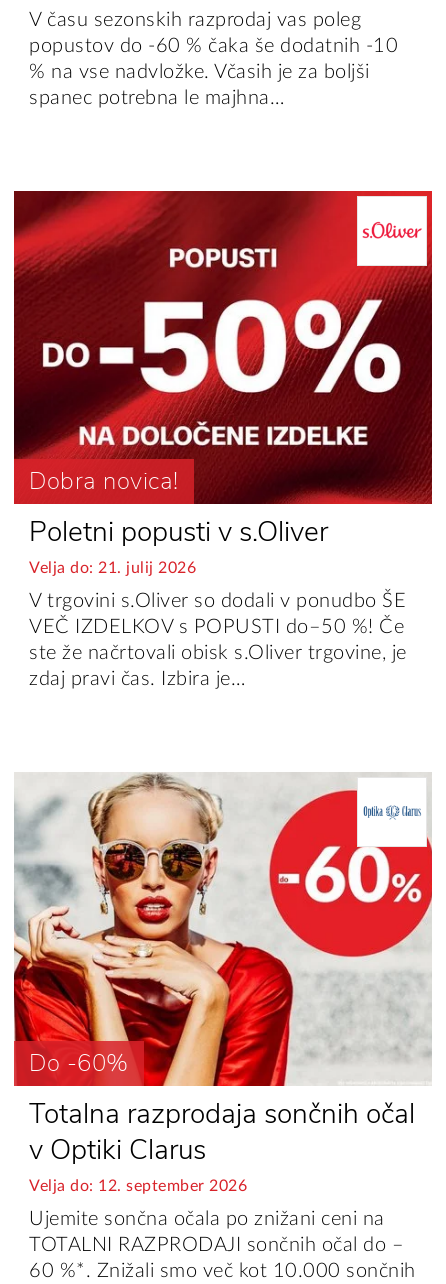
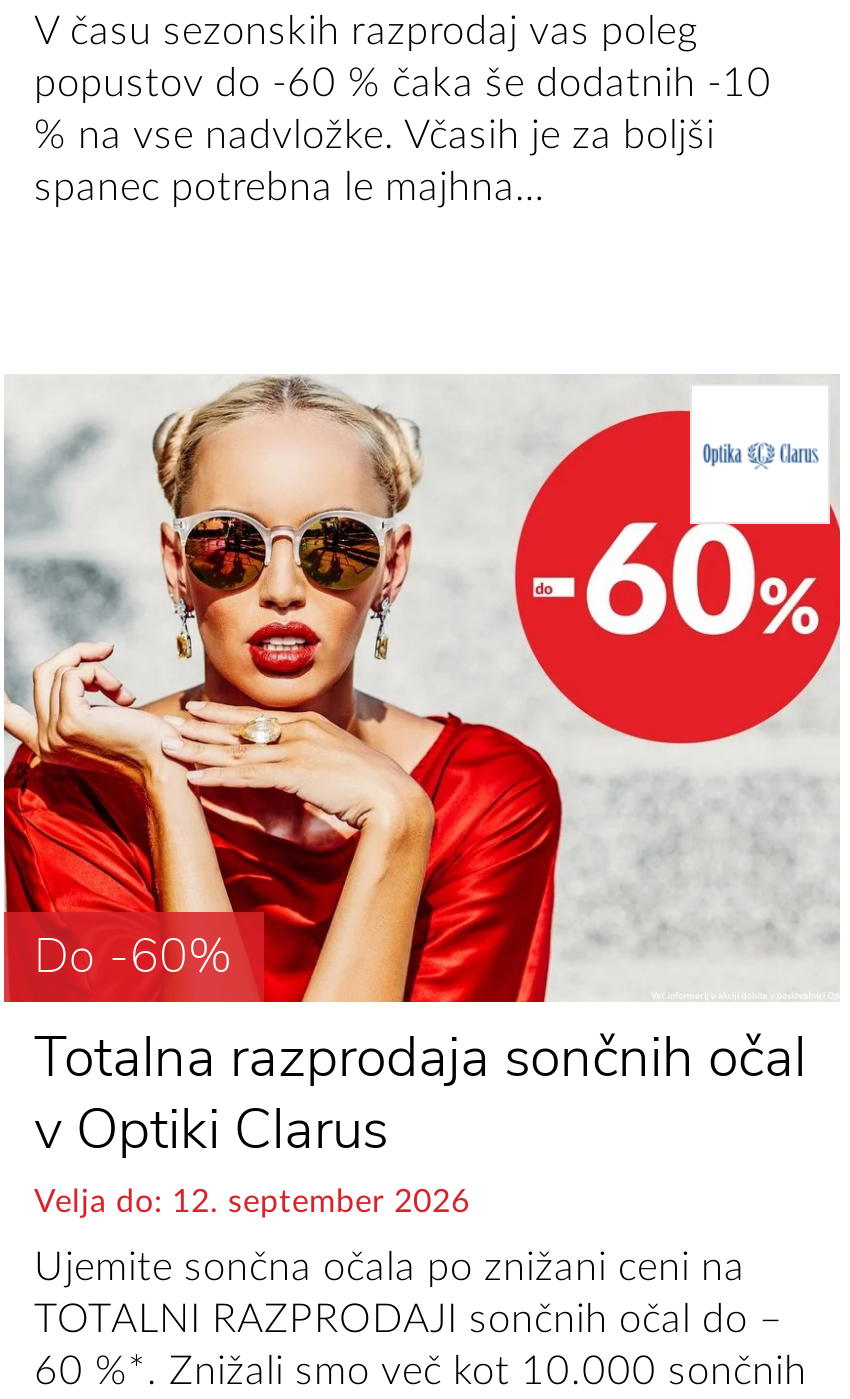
- [image]
- Dobra novica!
- Poletni popusti v s.Oliver
- Velja do: 21. julij 2026
- V trgovini s.Oliver so dodali v ponudbo ŠE
- VEČ IZDELKOV s POPUSTI do–50 %! Če
- ste že načrtovali obisk s.Oliver trgovine, je
- zdaj pravi čas. Izbira je…
